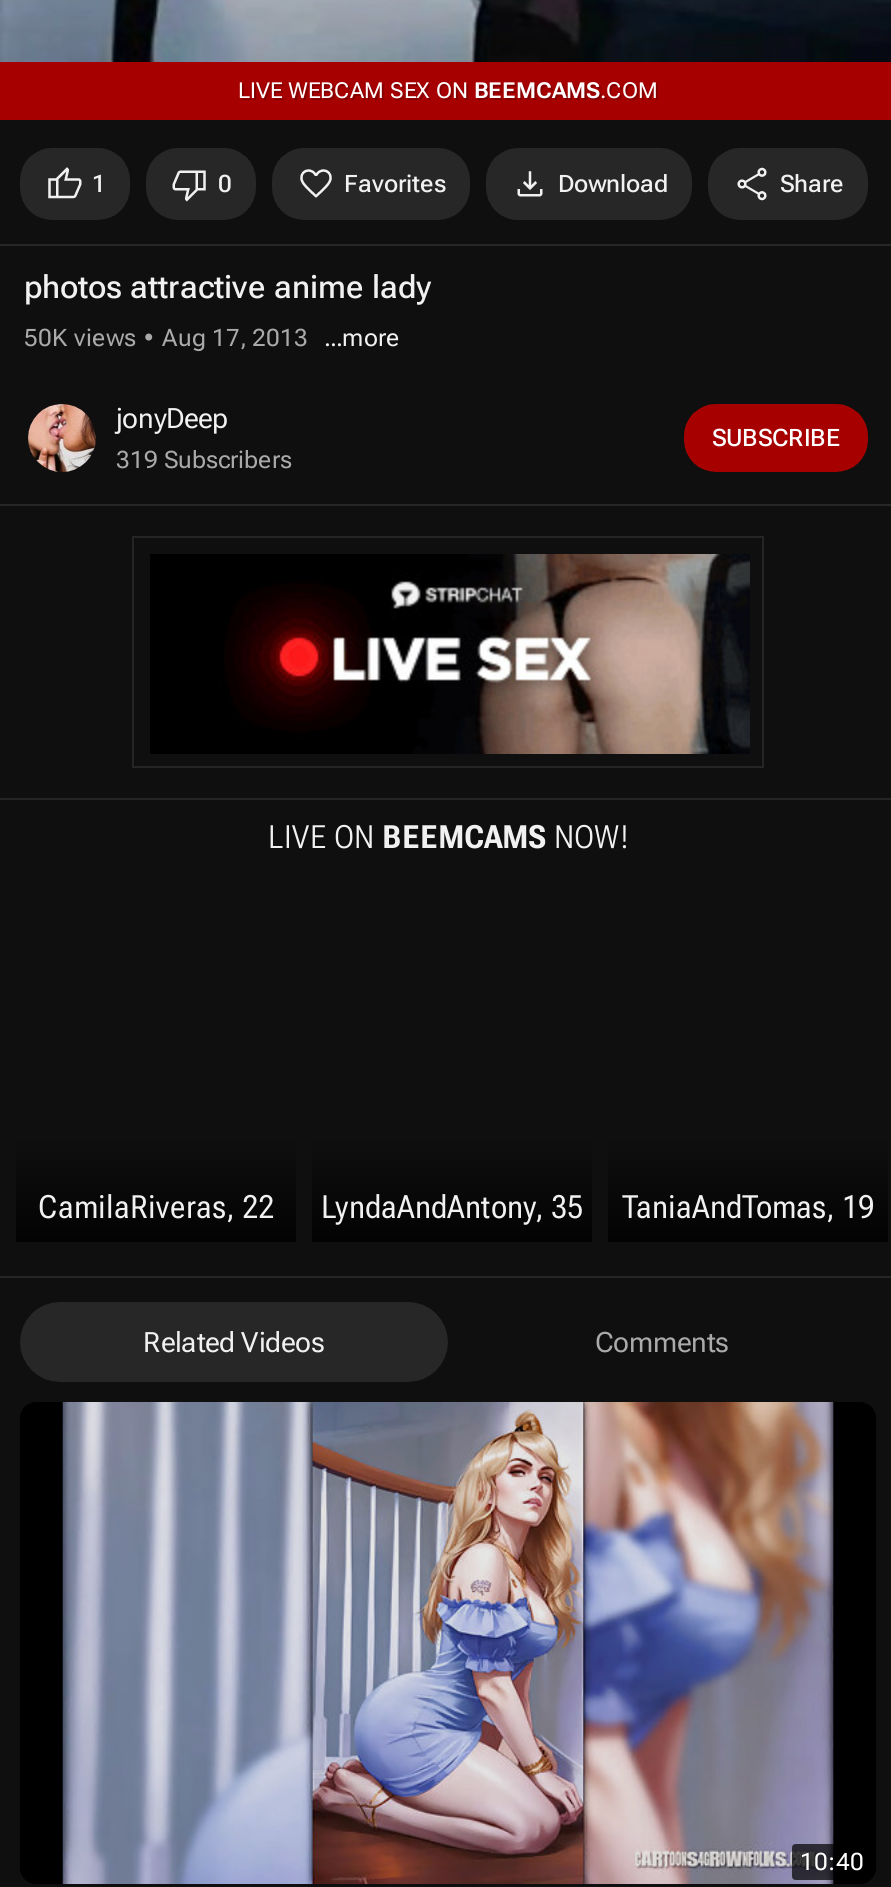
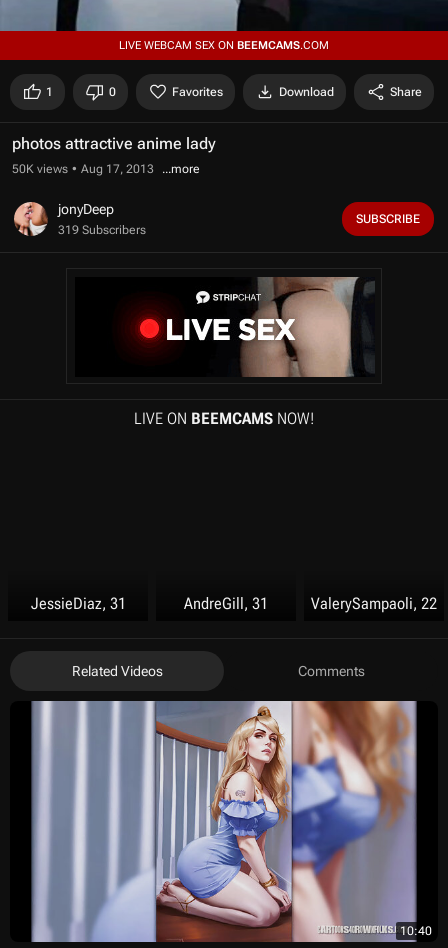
- CamilaRiveras, 22
- LyndaAndAntony, 35
- TaniaAndTomas, 19
+ JessieDiaz, 31
+ AndreGill, 31
+ ValerySampaoli, 22
